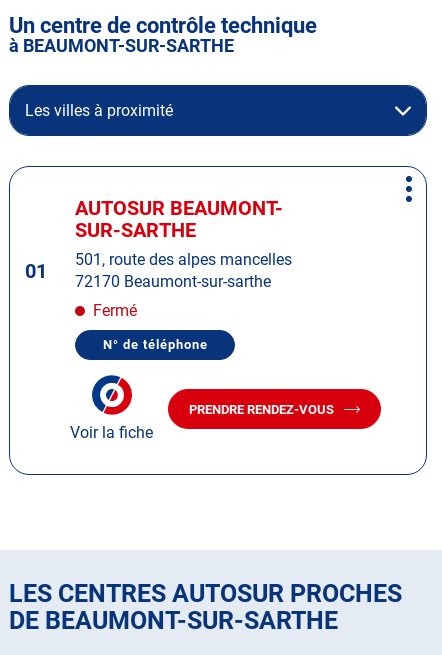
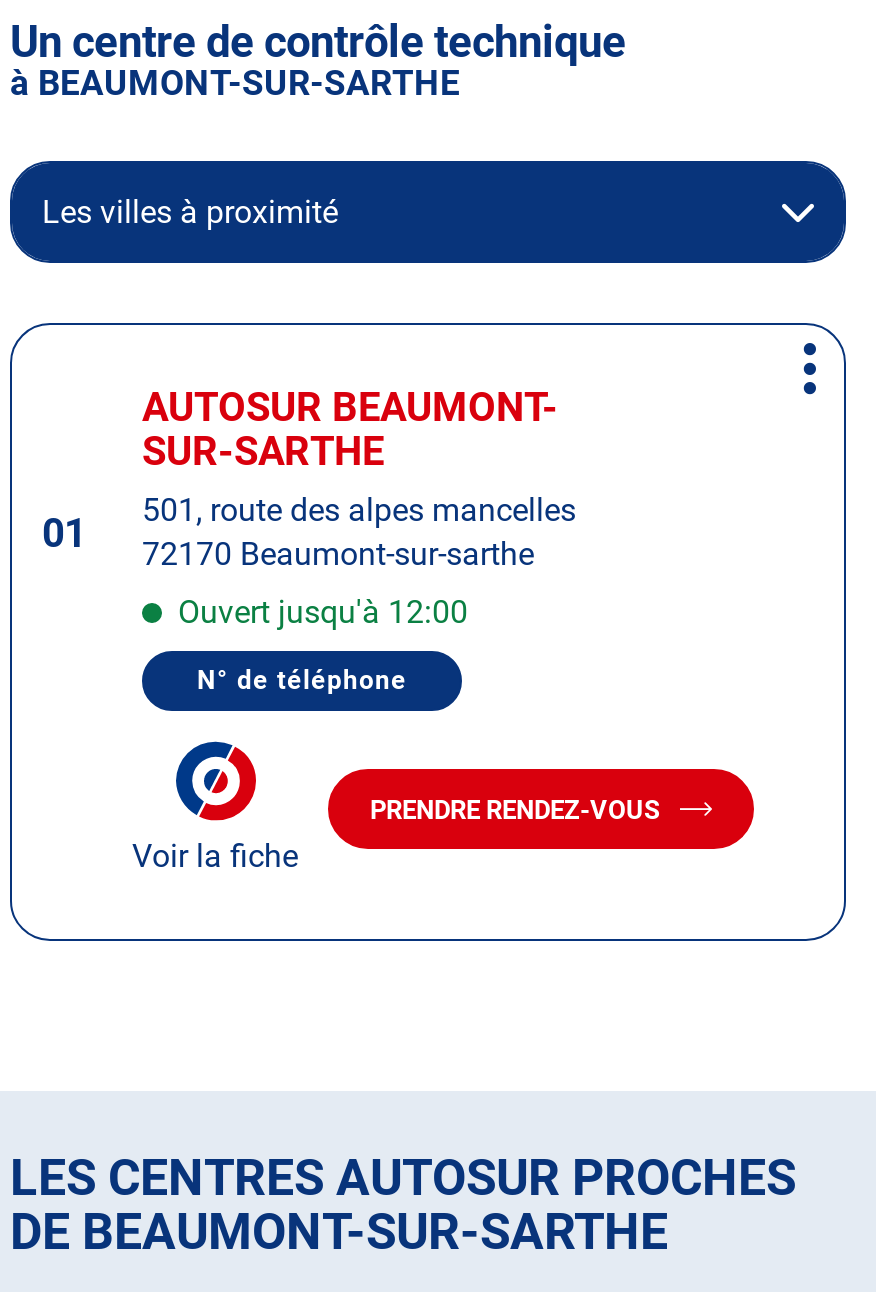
- Fermé
+ Ouvert jusqu'à 12:00
